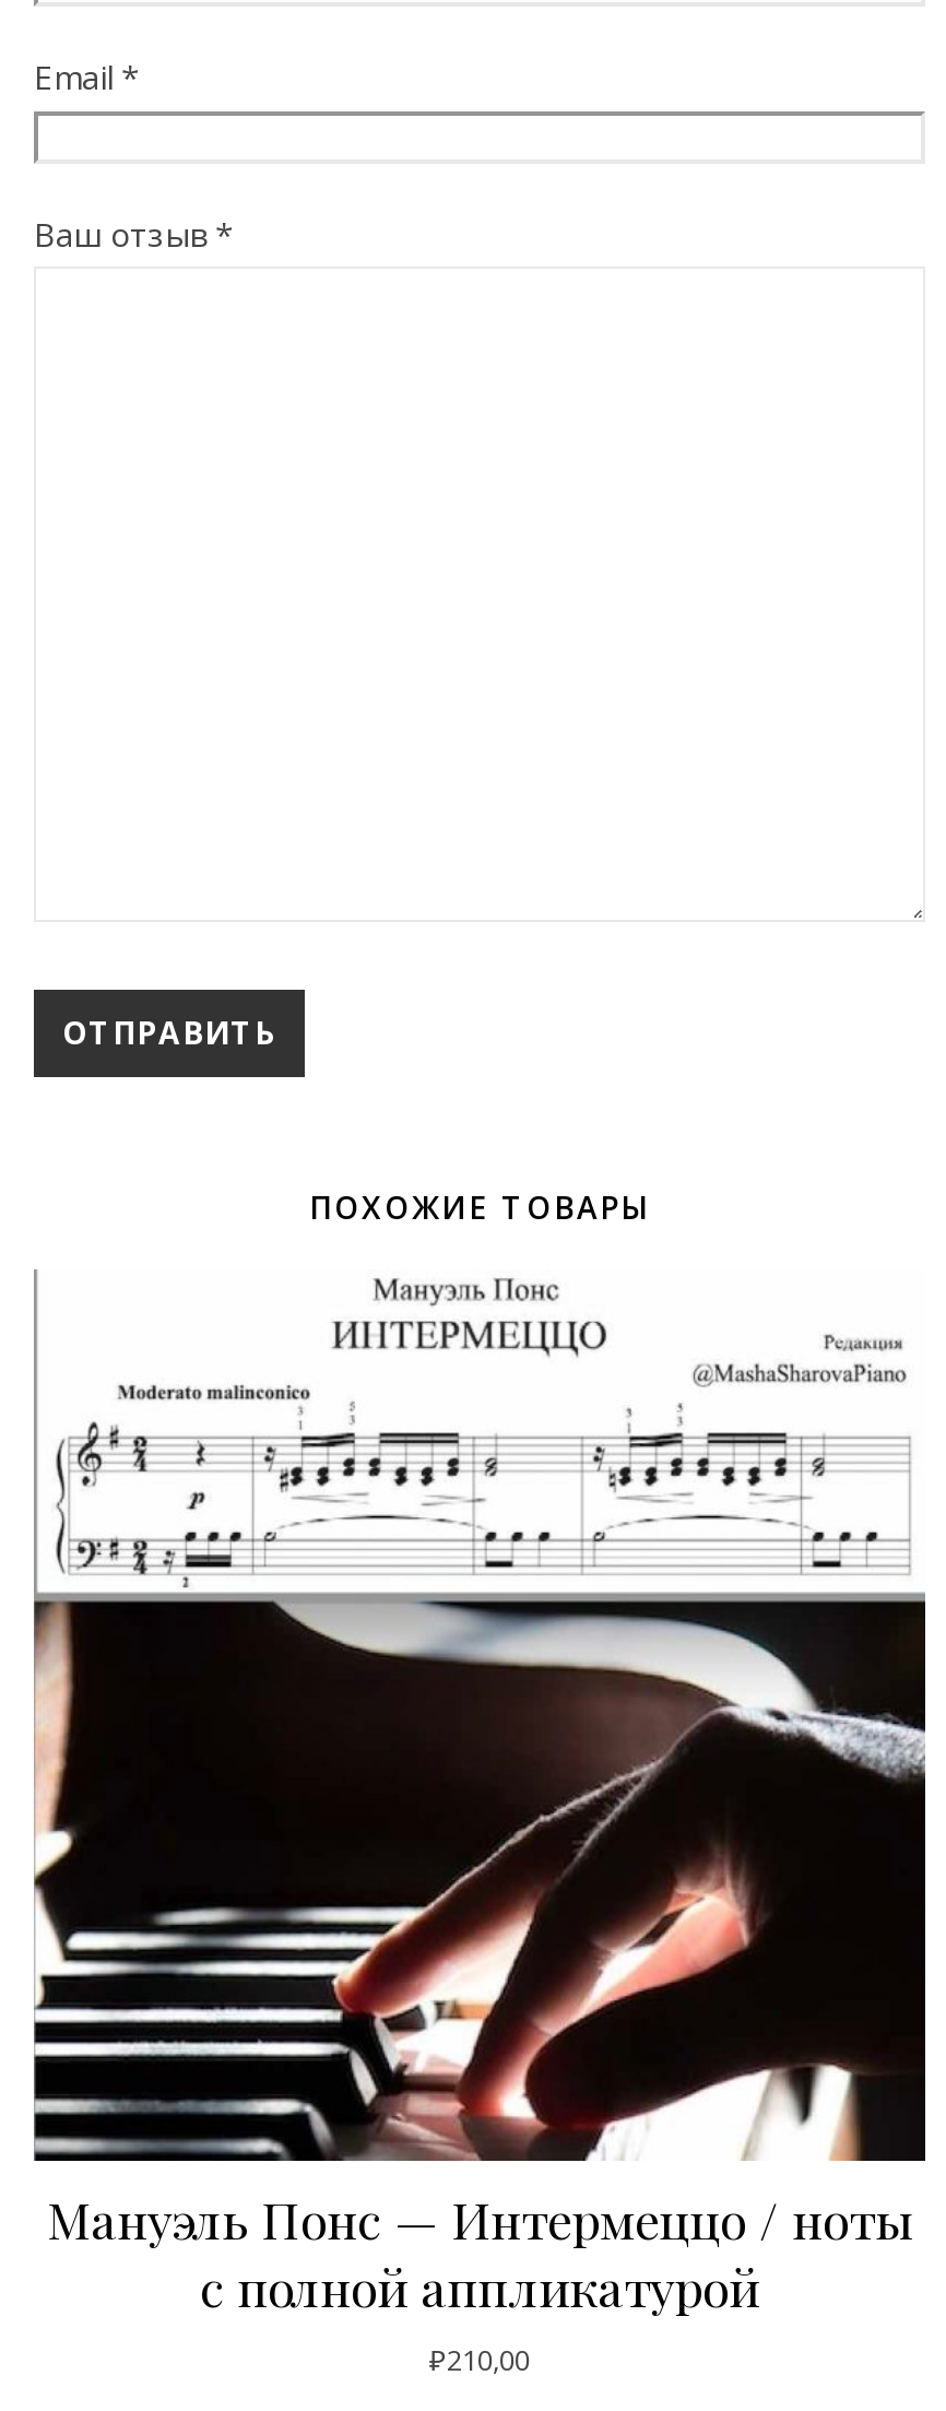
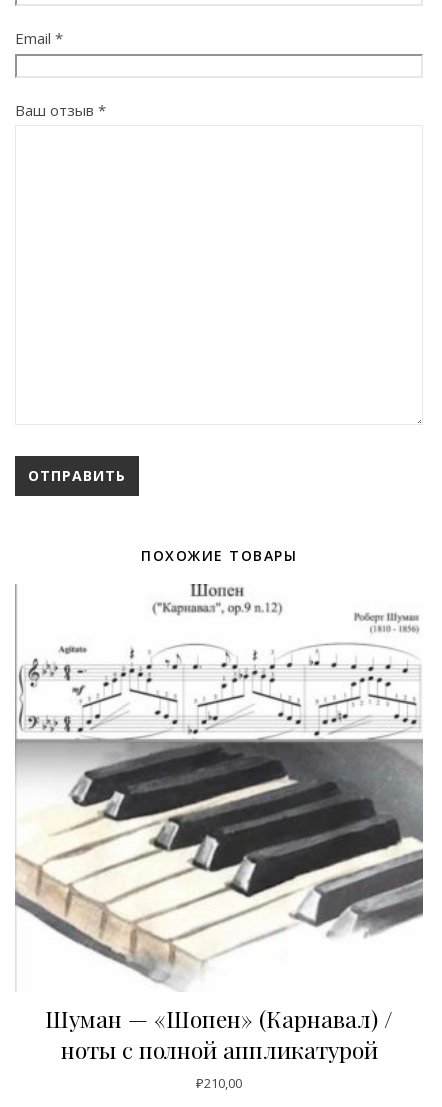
- [image]
- Мануэль Понс — Интермеццо / ноты
- с полной аппликатурой
+ [image]
+ Шуман — «Шопен» (Карнавал) /
+ ноты с полной аппликатурой
